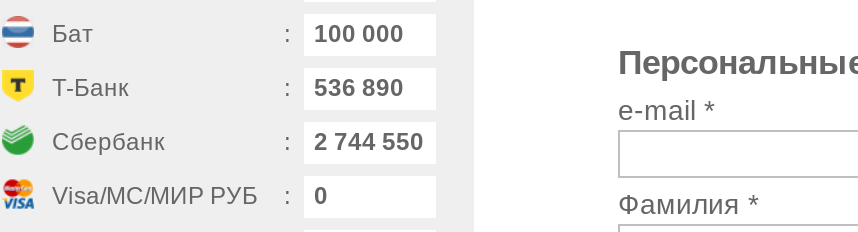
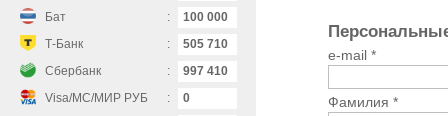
- 536 890
+ 505 710

- 2 744 550
+ 997 410
